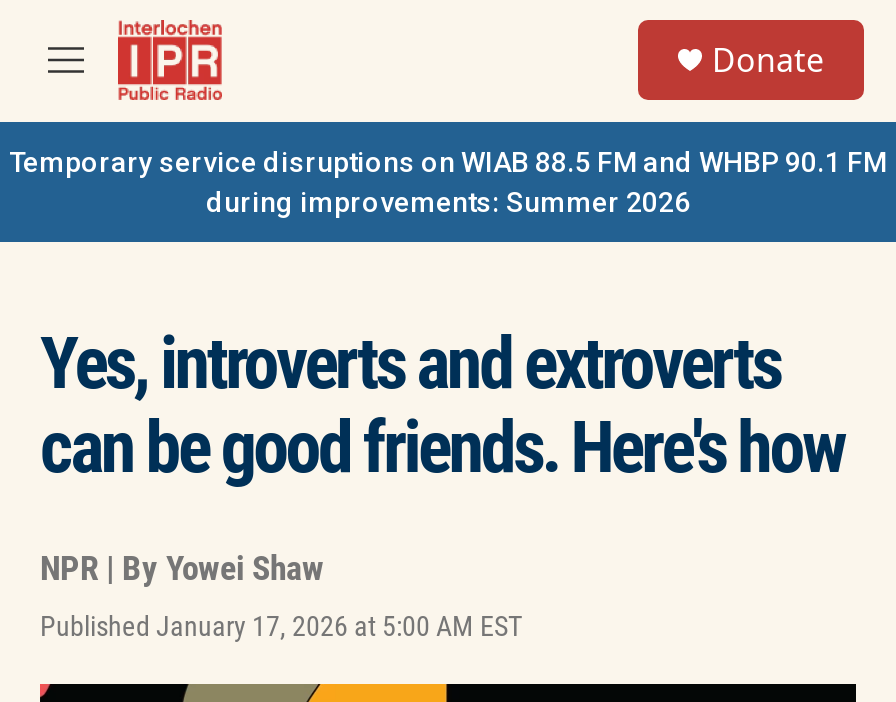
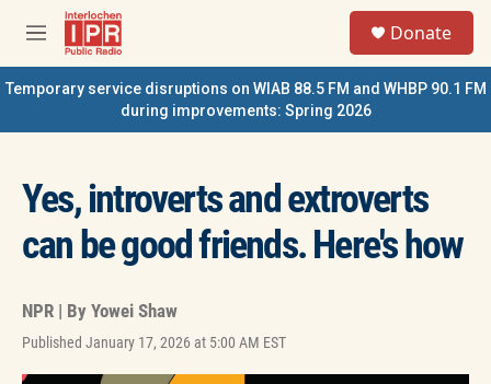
- during improvements: Summer 2026
+ during improvements: Spring 2026
